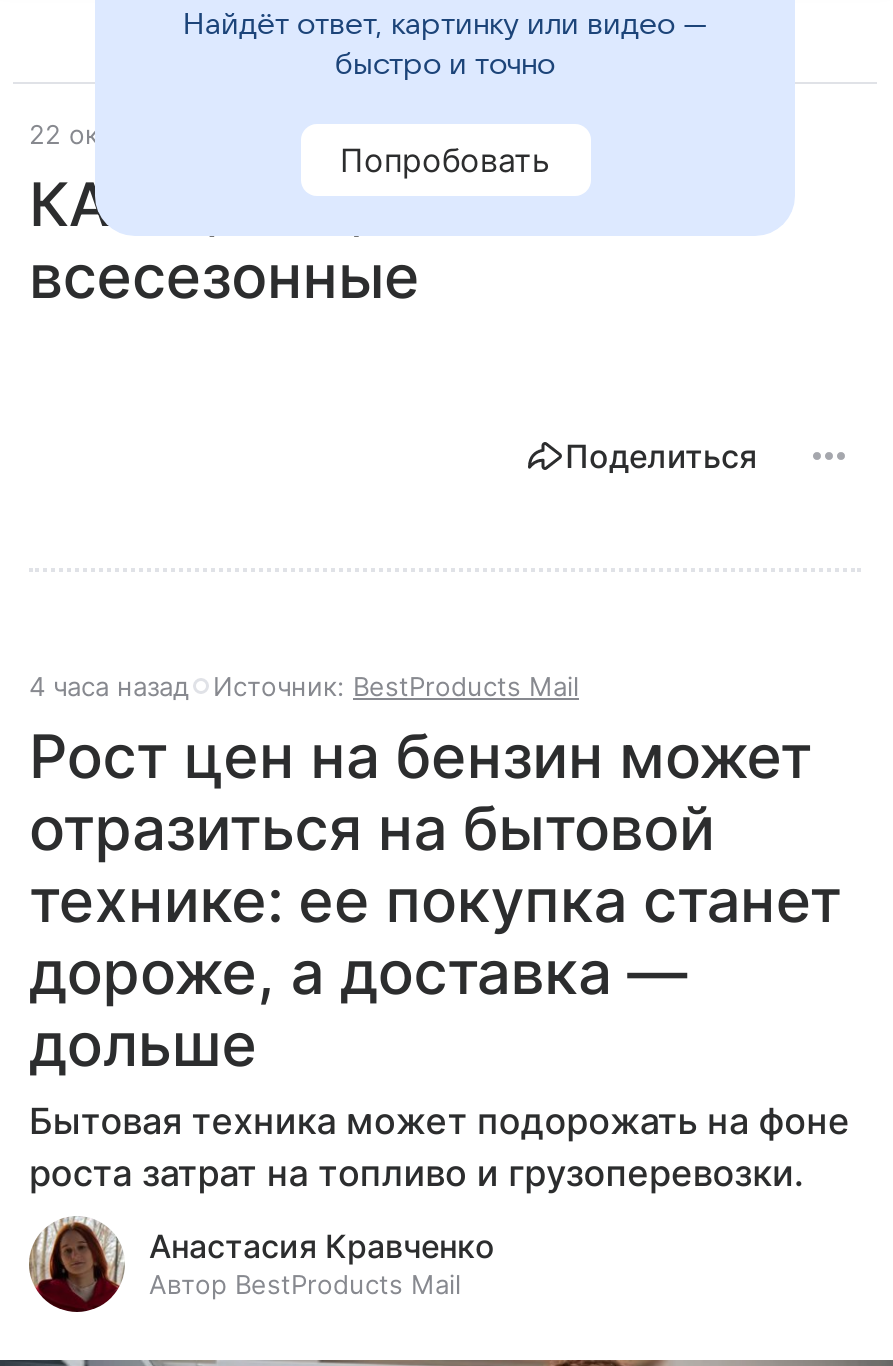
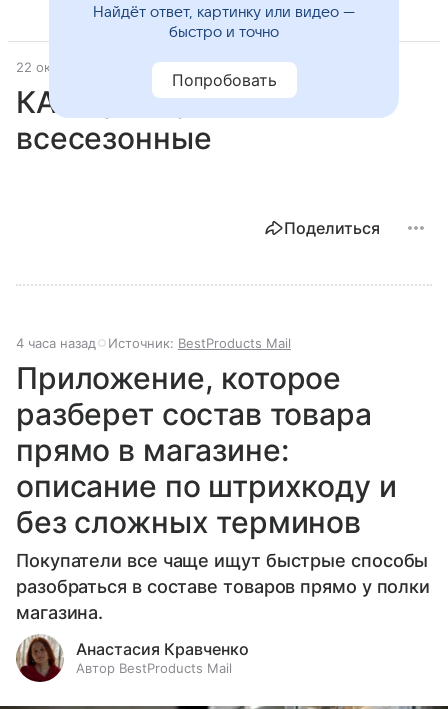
- Рост цен на бензин может
- отразиться на бытовой
- технике: ее покупка станет
- дороже, а доставка —
- дольше
- Бытовая техника может подорожать на фоне
- роста затрат на топливо и грузоперевозки.
+ Приложение, которое
+ разберет состав товара
+ прямо в магазине:
+ описание по штрихкоду и
+ без сложных терминов
+ Покупатели все чаще ищут быстрые способы
+ разобраться в составе товаров прямо у полки
+ магазина.
